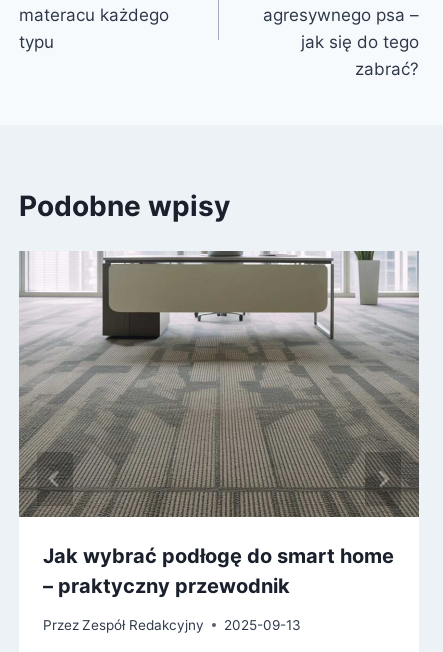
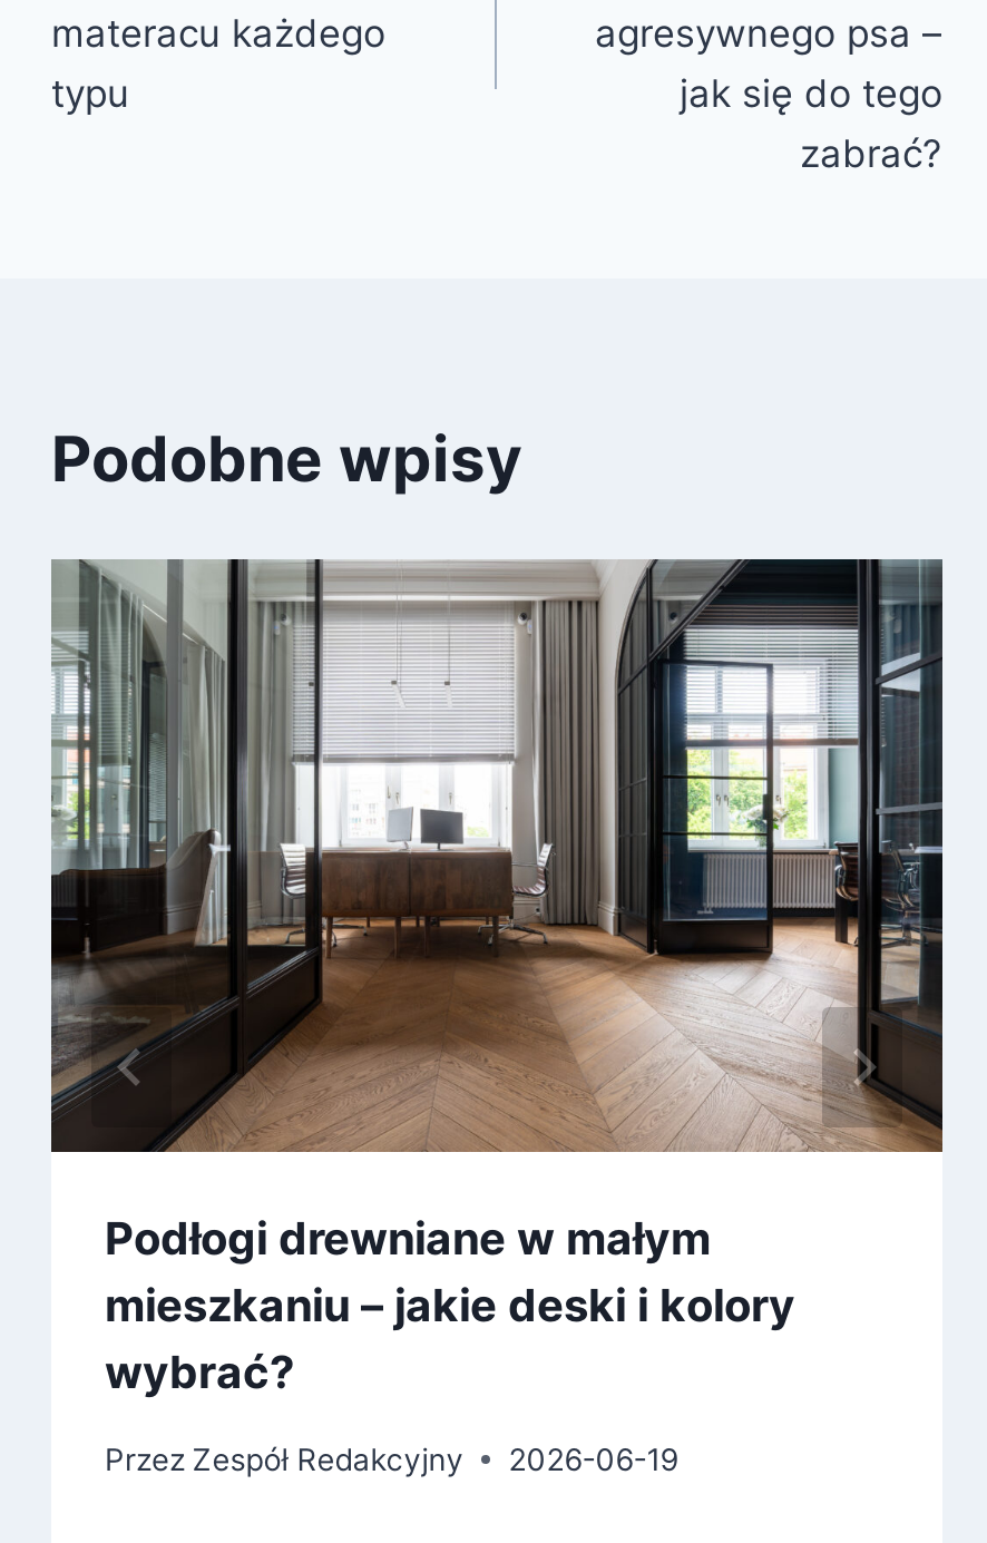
- [image]
- Jak wybrać podłogę do smart home
- – praktyczny przewodnik
+ [image]
+ Podłogi drewniane w małym
+ mieszkaniu – jakie deski i kolory
+ wybrać?

- Przez Zespół Redakcyjny 2025-09-13
+ Przez Zespół Redakcyjny 2026-06-19
